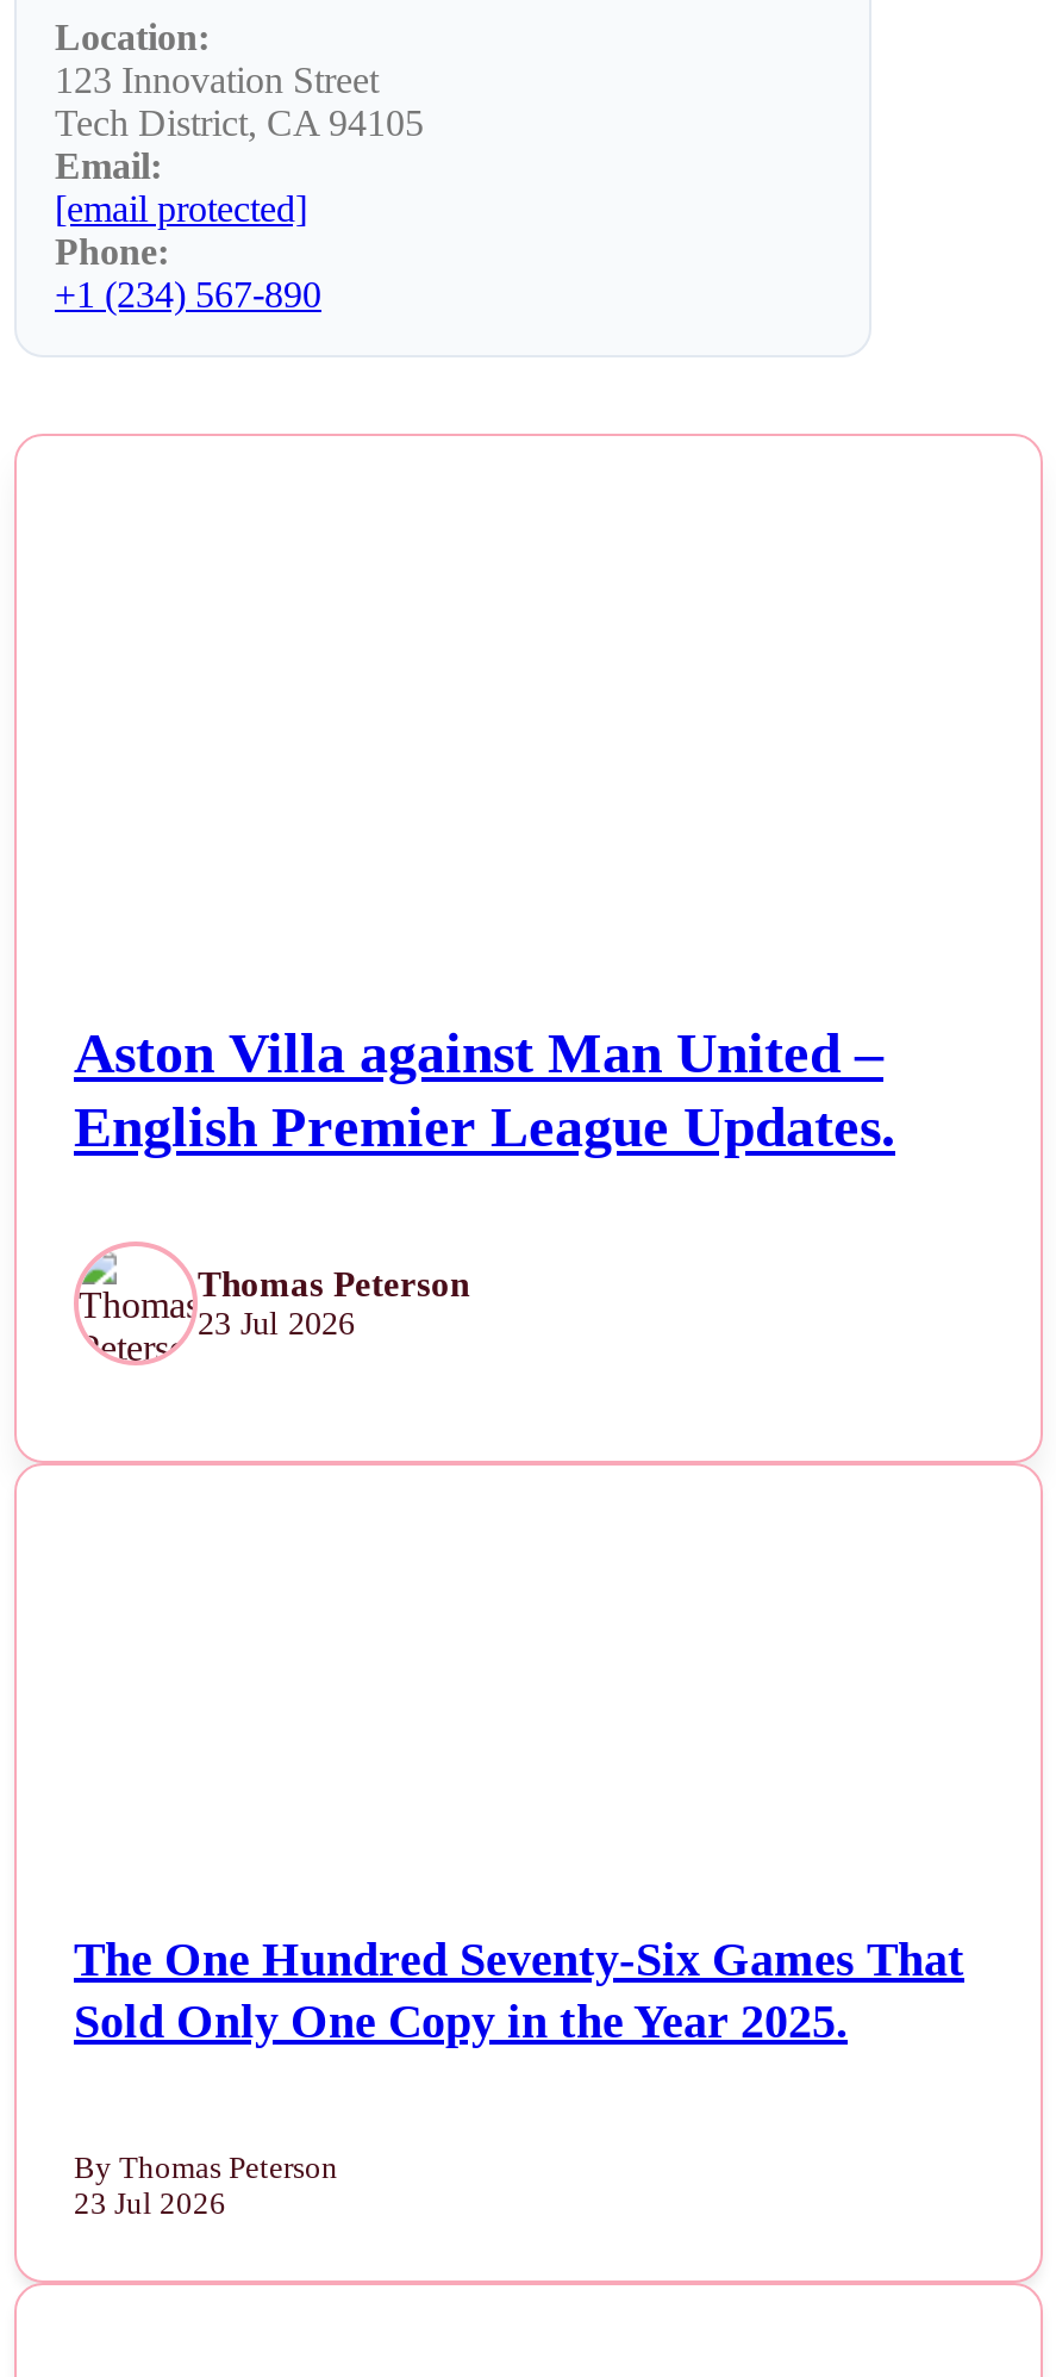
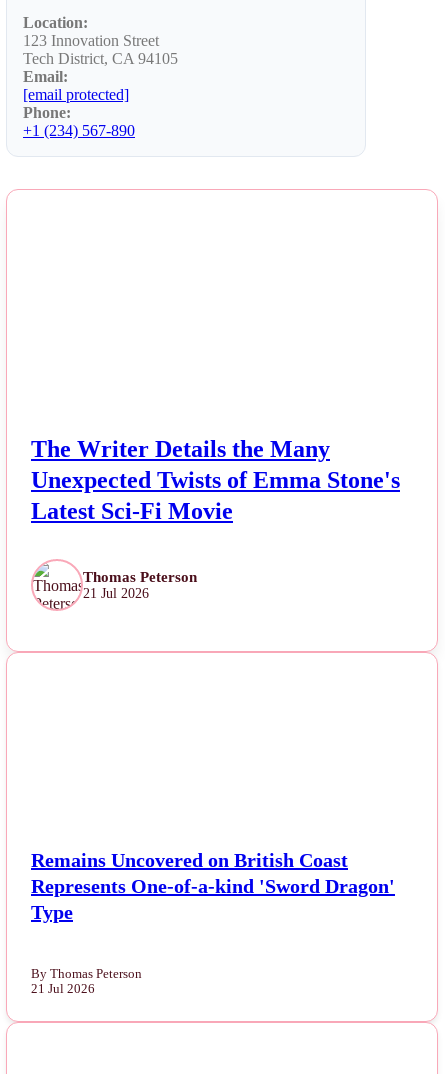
- Aston Villa against Man United –
- English Premier League Updates.
+ The Writer Details the Many
+ Unexpected Twists of Emma Stone's
+ Latest Sci-Fi Movie

- 23 Jul 2026
+ 21 Jul 2026

- The One Hundred Seventy-Six Games That
- Sold Only One Copy in the Year 2025.
+ Remains Uncovered on British Coast
+ Represents One-of-a-kind 'Sword Dragon'
+ Type

- 23 Jul 2026
+ 21 Jul 2026
